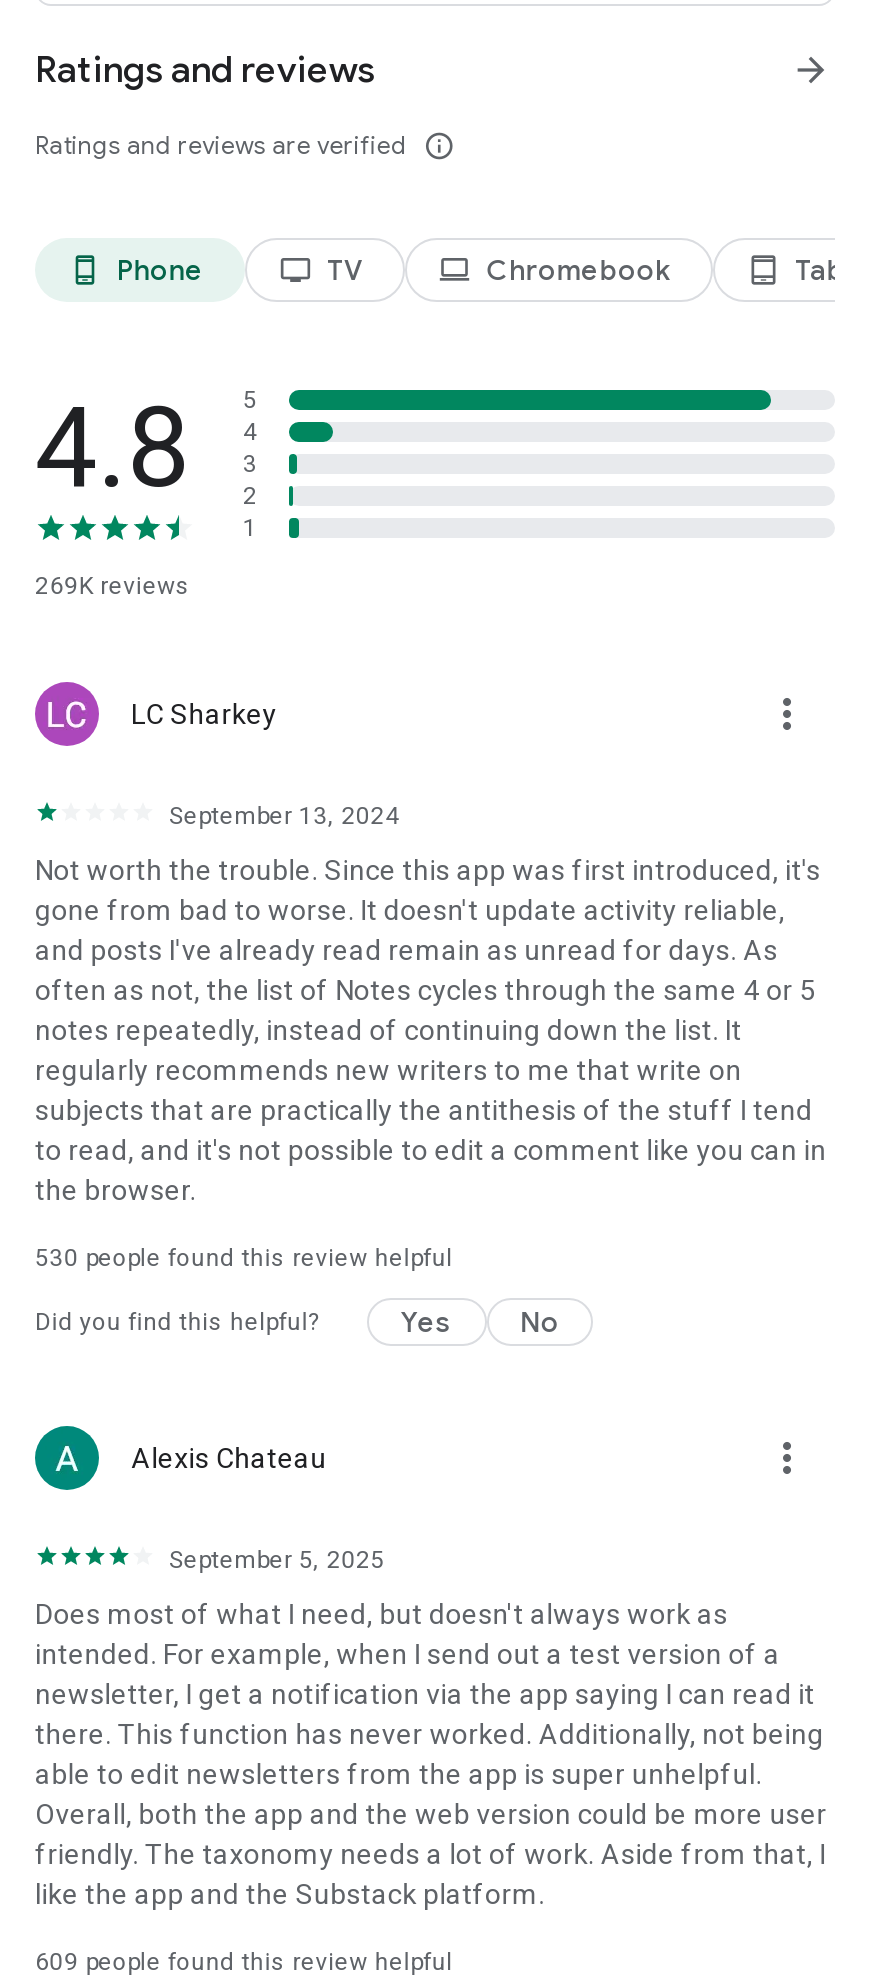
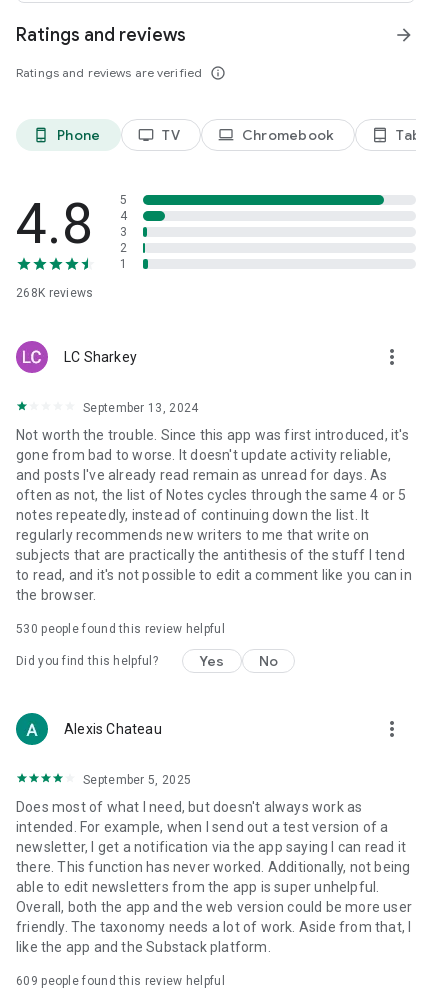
- 269K reviews
+ 268K reviews
